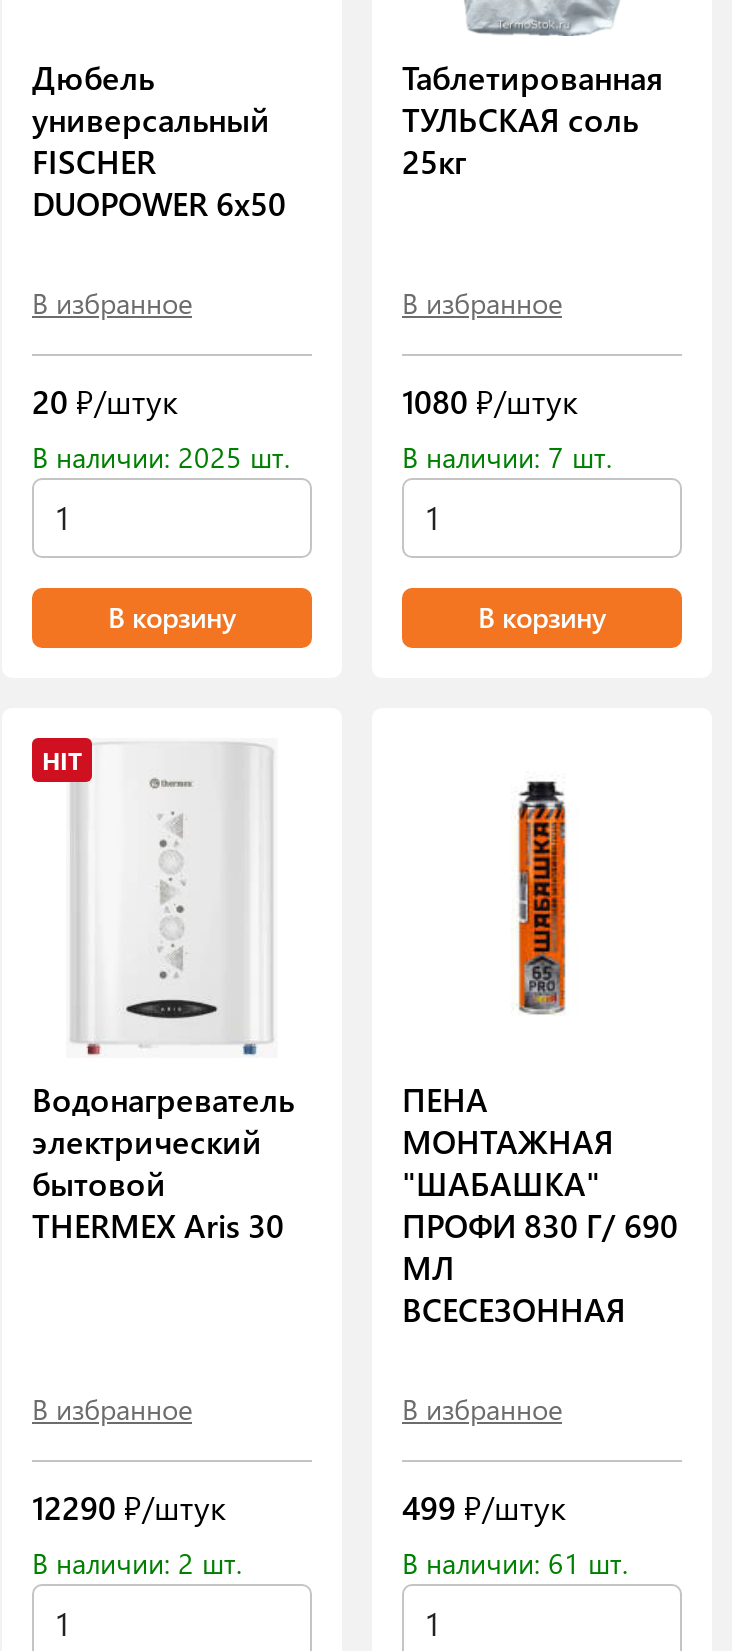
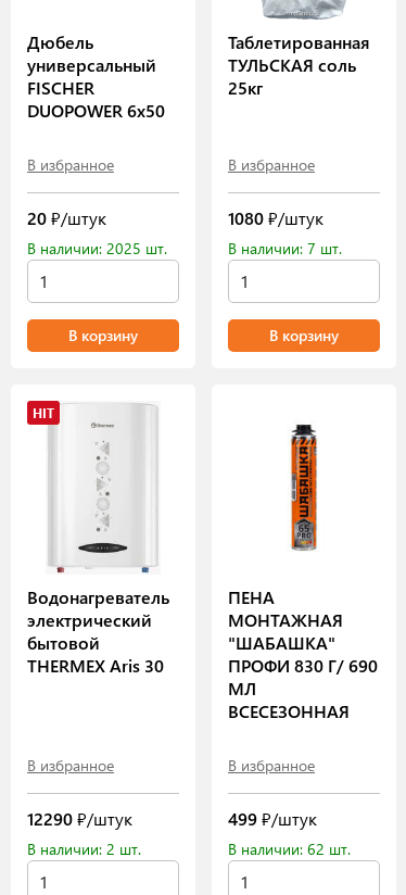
- В наличии: 61 шт.
+ В наличии: 62 шт.
